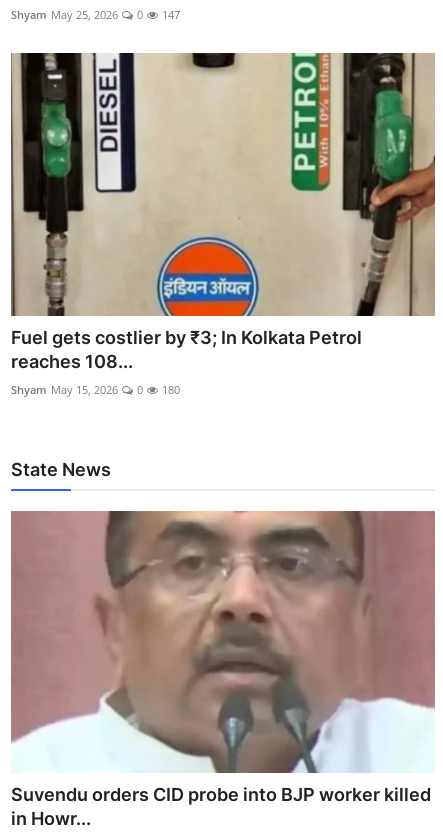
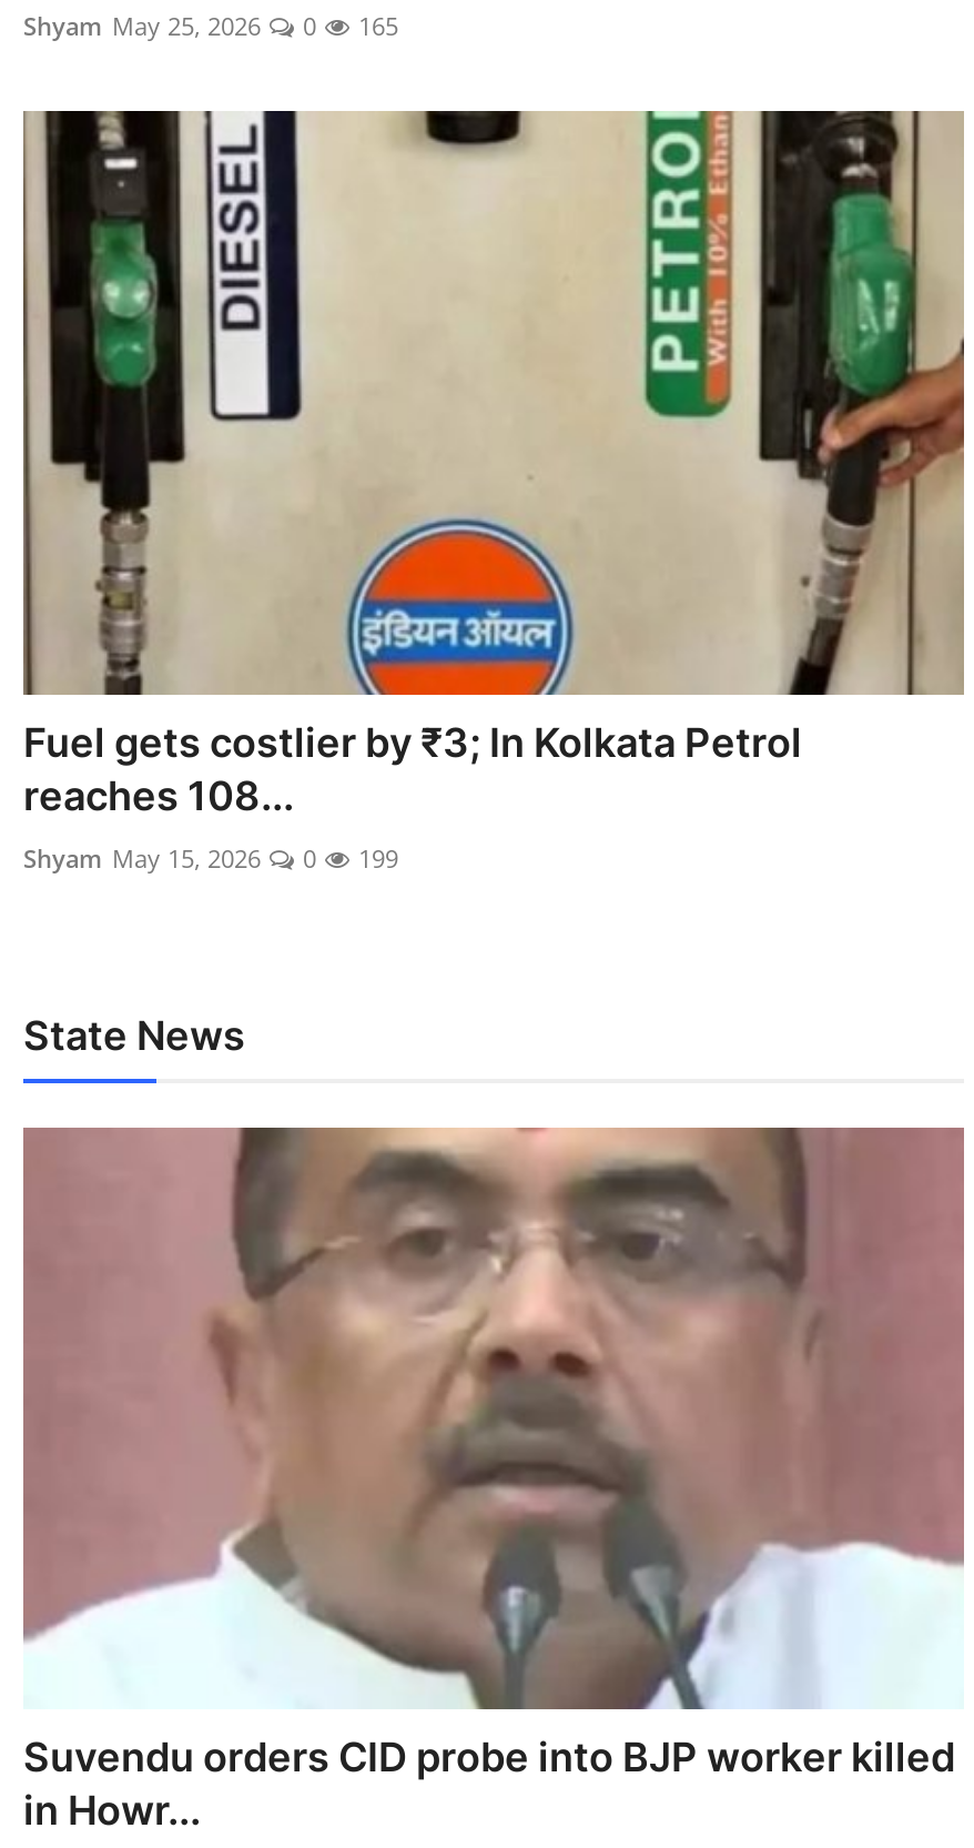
- Shyam May 25, 2026 0 147
+ Shyam May 25, 2026 0 165

- Shyam May 15, 2026 0 180
+ Shyam May 15, 2026 0 199
